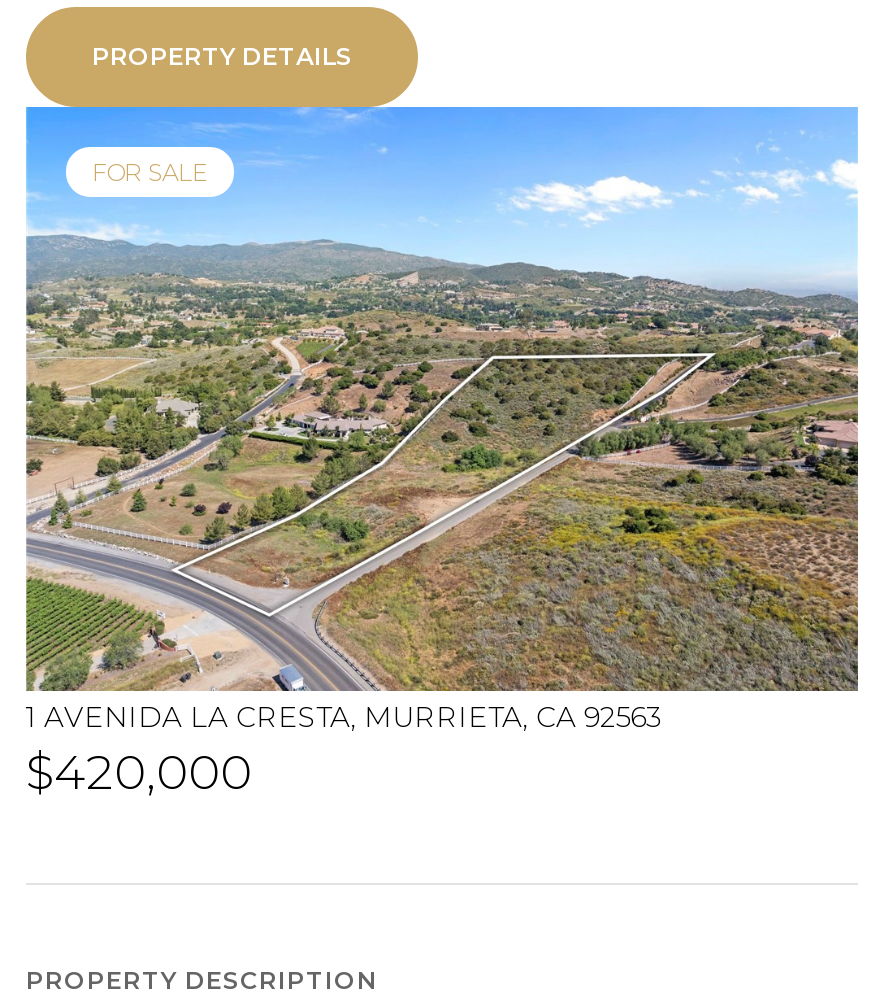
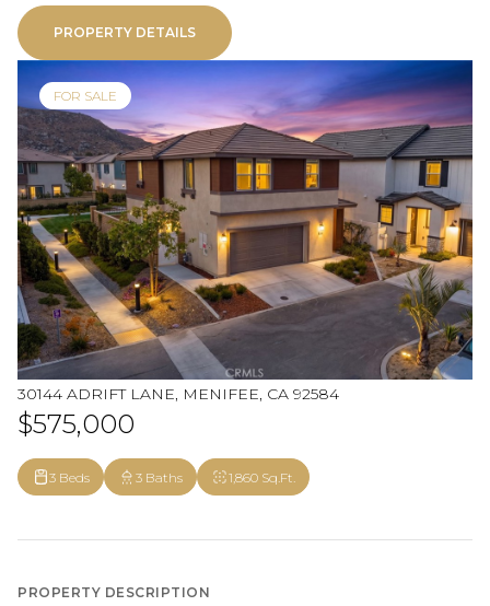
- [image]
- 1 AVENIDA LA CRESTA, MURRIETA, CA 92563
- $420,000
+ [image]
+ 30144 ADRIFT LANE, MENIFEE, CA 92584
+ $575,000
+ 3 Beds
+ 3 Baths
+ 1,860 Sq.Ft.
